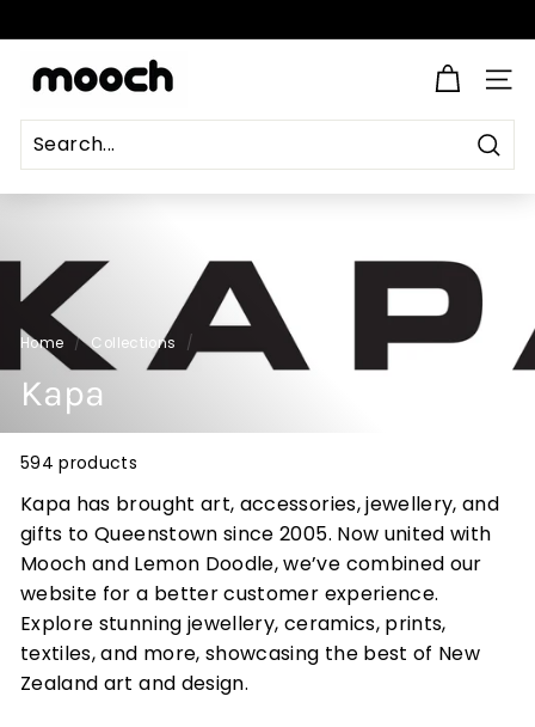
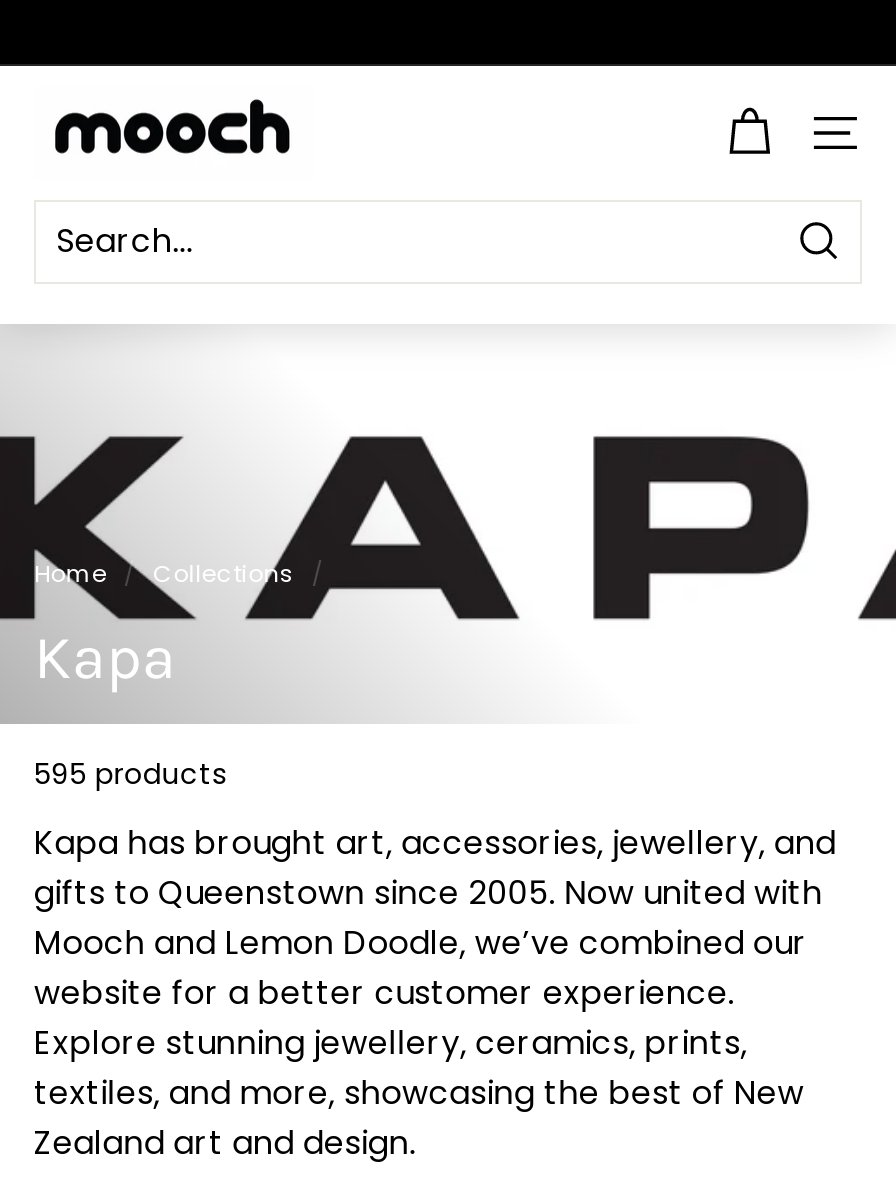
- 594 products
+ 595 products
